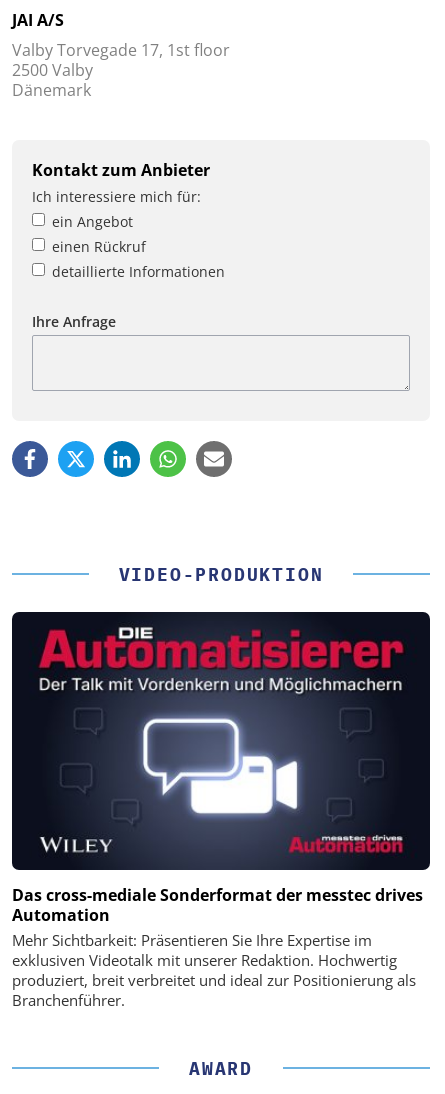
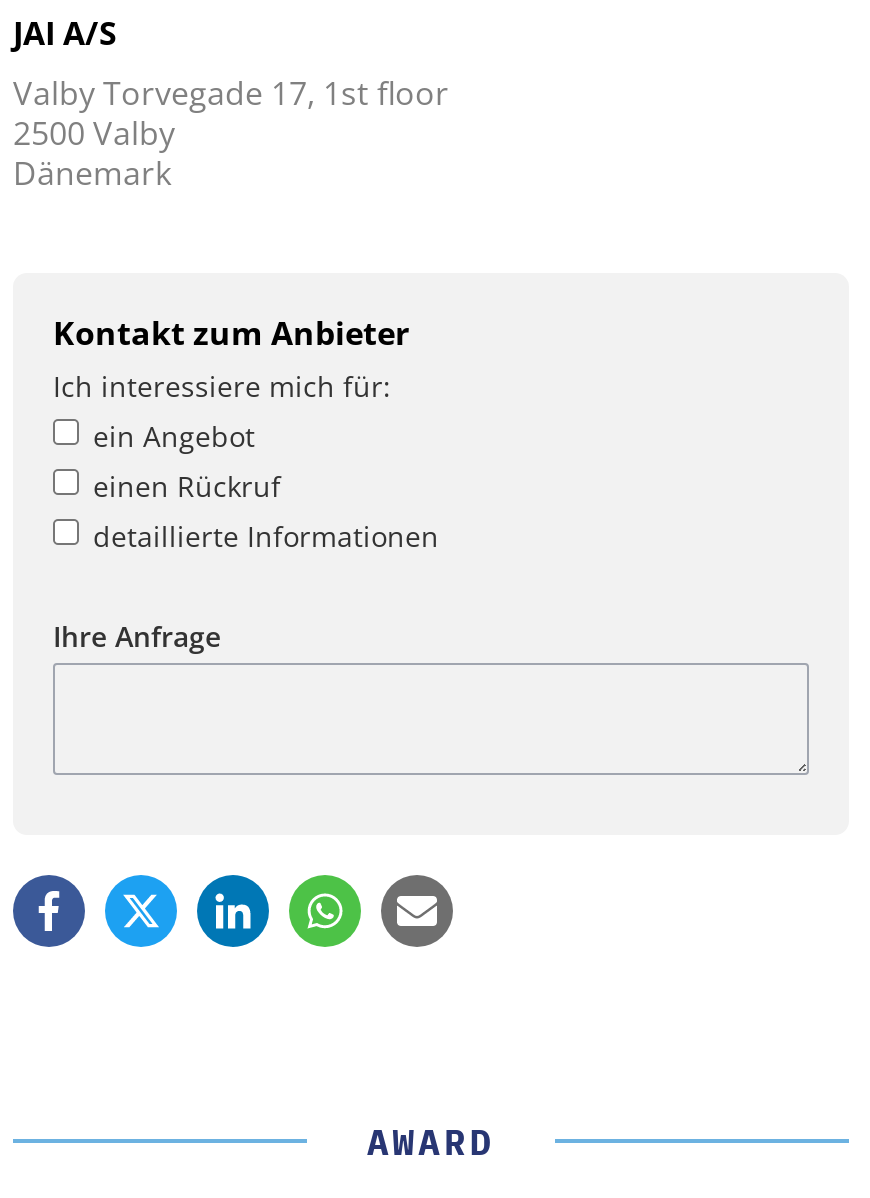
- VIDEO-PRODUKTION

- [image]
- Das cross-mediale Sonderformat der messtec drives
- Automation
- Mehr Sichtbarkeit: Präsentieren Sie Ihre Expertise im
- exklusiven Videotalk mit unserer Redaktion. Hochwertig
- produziert, breit verbreitet und ideal zur Positionierung als
- Branchenführer.
